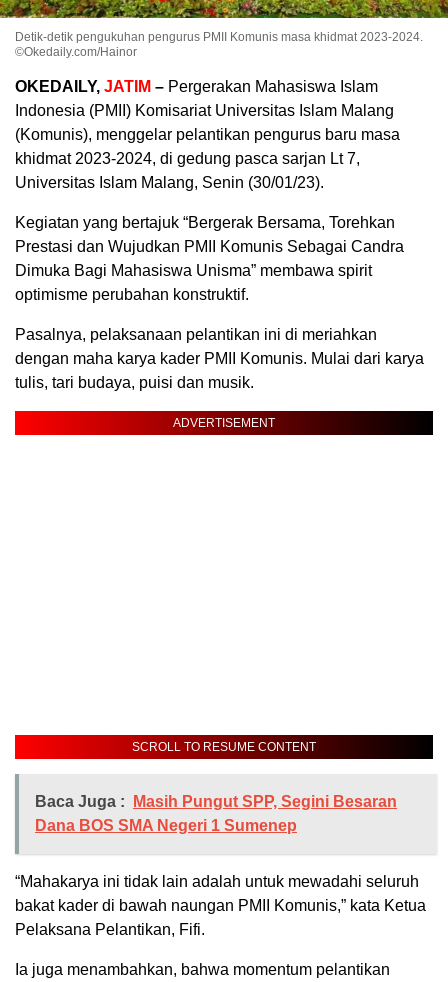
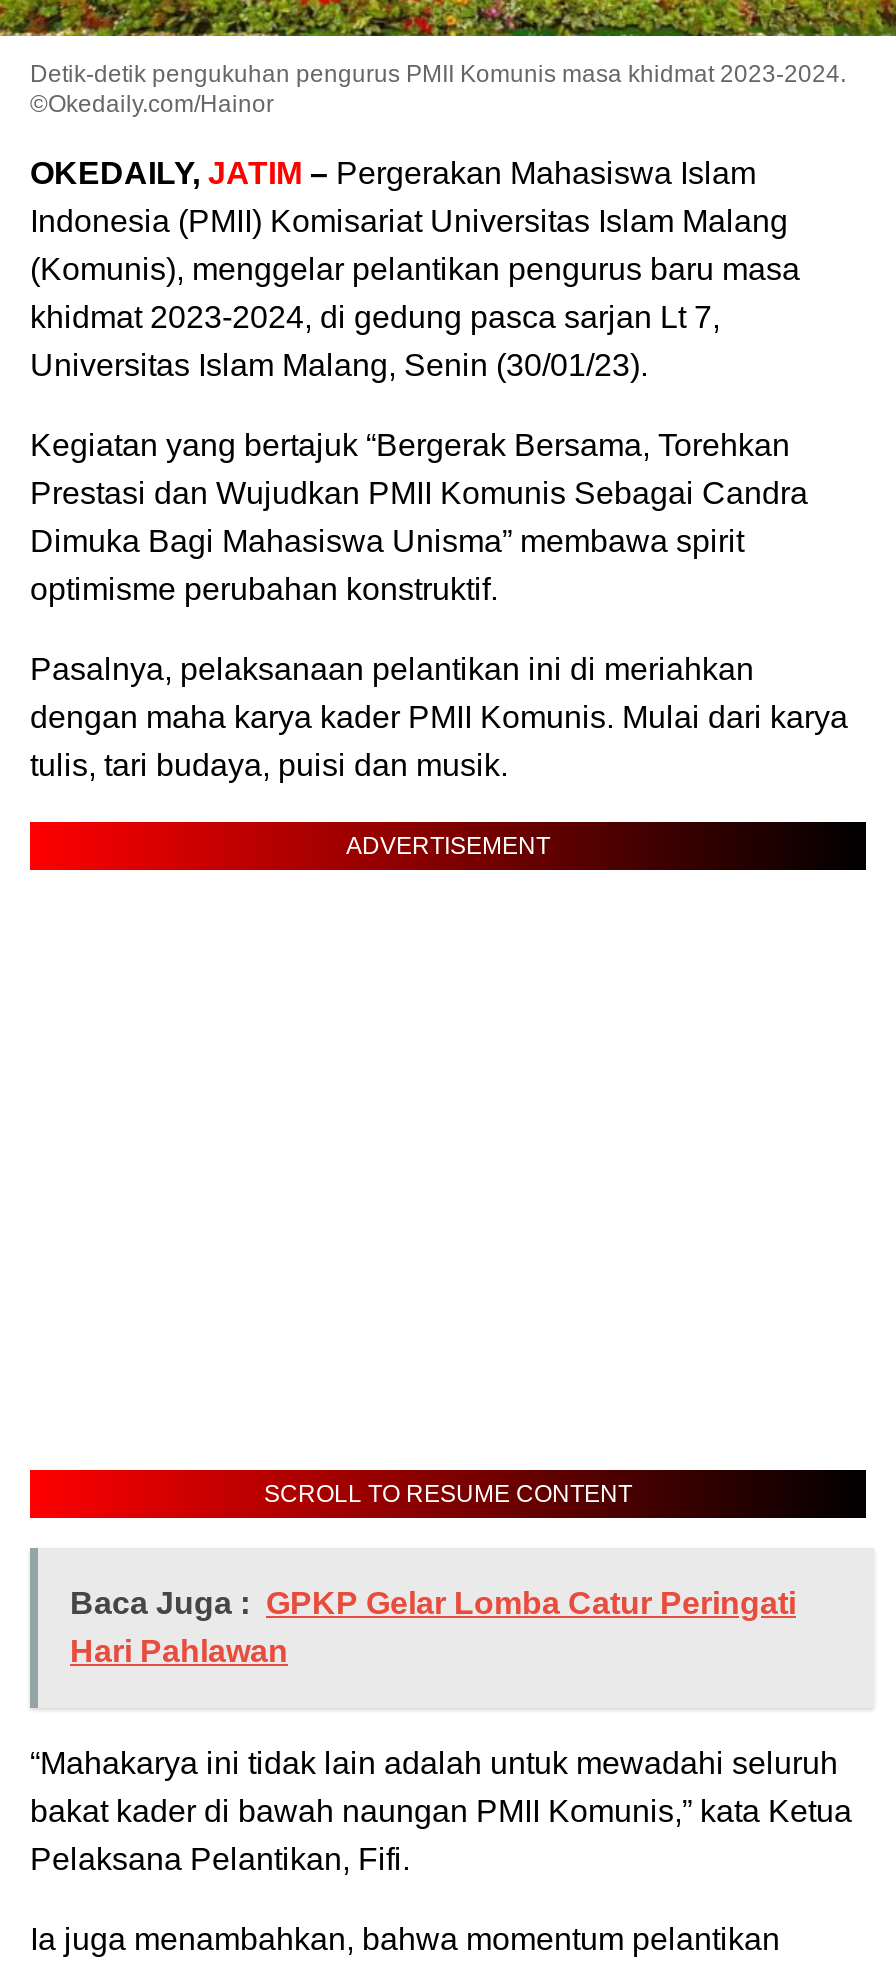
- Baca Juga : Masih Pungut SPP, Segini Besaran
- Dana BOS SMA Negeri 1 Sumenep
+ Baca Juga : GPKP Gelar Lomba Catur Peringati
+ Hari Pahlawan
